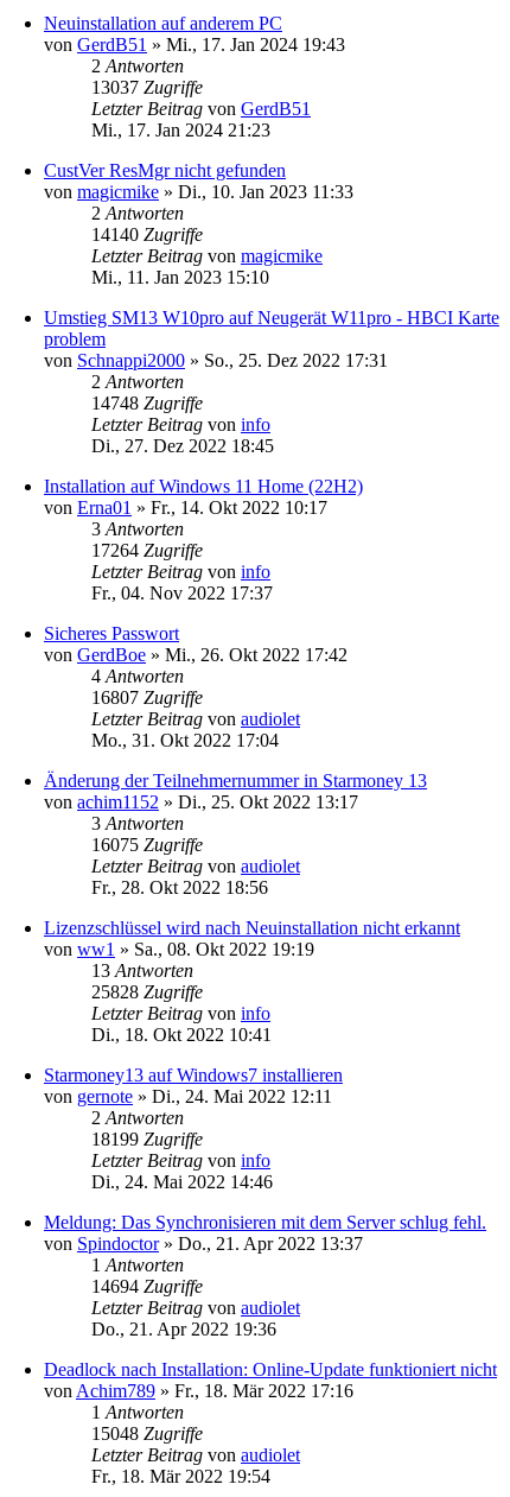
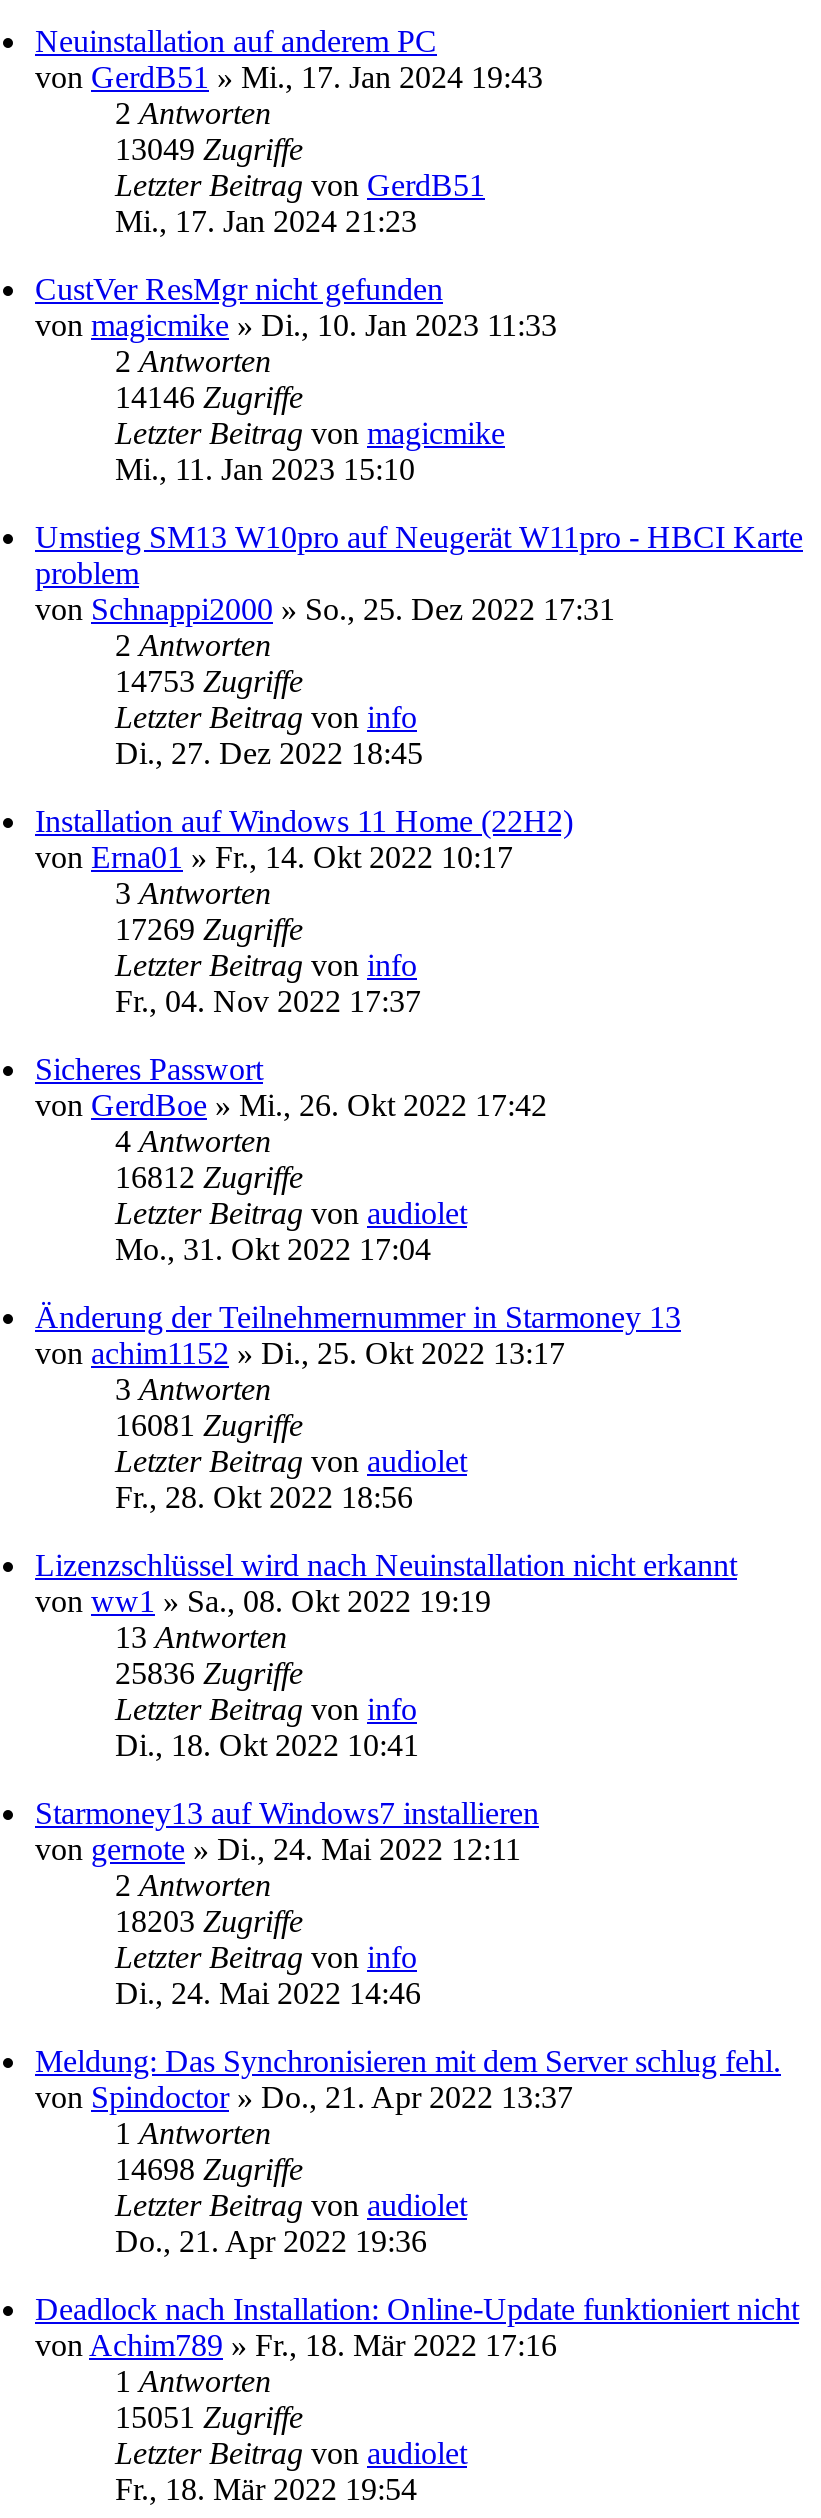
- 13037 Zugriffe
+ 13049 Zugriffe

- 14140 Zugriffe
+ 14146 Zugriffe

- 14748 Zugriffe
+ 14753 Zugriffe

- 17264 Zugriffe
+ 17269 Zugriffe

- 16807 Zugriffe
+ 16812 Zugriffe

- 16075 Zugriffe
+ 16081 Zugriffe

- 25828 Zugriffe
+ 25836 Zugriffe

- 18199 Zugriffe
+ 18203 Zugriffe

- 14694 Zugriffe
+ 14698 Zugriffe

- 15048 Zugriffe
+ 15051 Zugriffe
